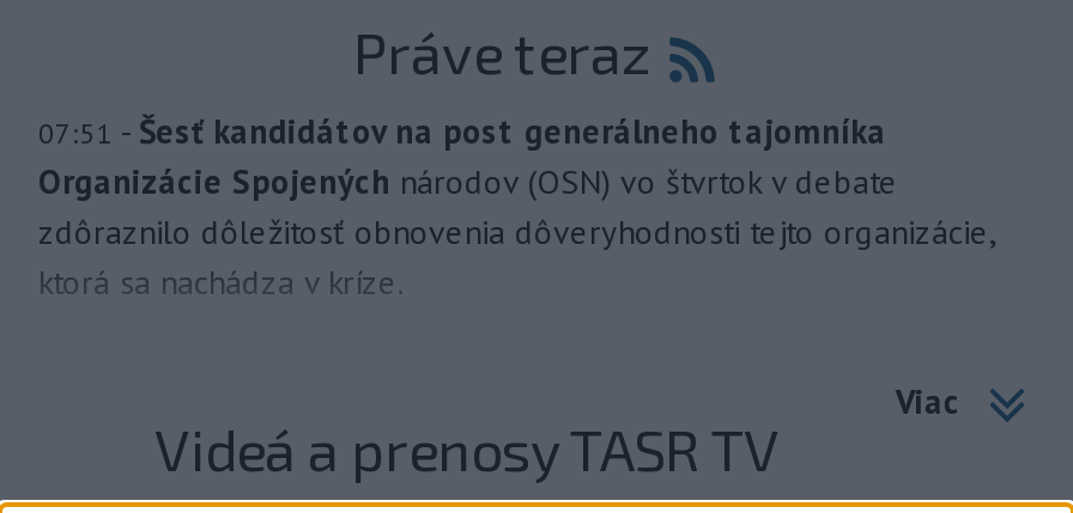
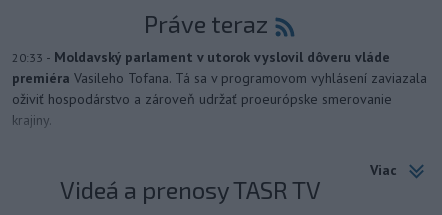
- 07:51 - Šesť kandidátov na post generálneho tajomníka
- Organizácie Spojených národov (OSN) vo štvrtok v debate
- zdôraznilo dôležitosť obnovenia dôveryhodnosti tejto organizácie,
- ktorá sa nachádza v kríze.
+ 20:33 - Moldavský parlament v utorok vyslovil dôveru vláde
+ premiéra Vasileho Tofana. Tá sa v programovom vyhlásení zaviazala
+ oživiť hospodárstvo a zároveň udržať proeurópske smerovanie
+ krajiny.
